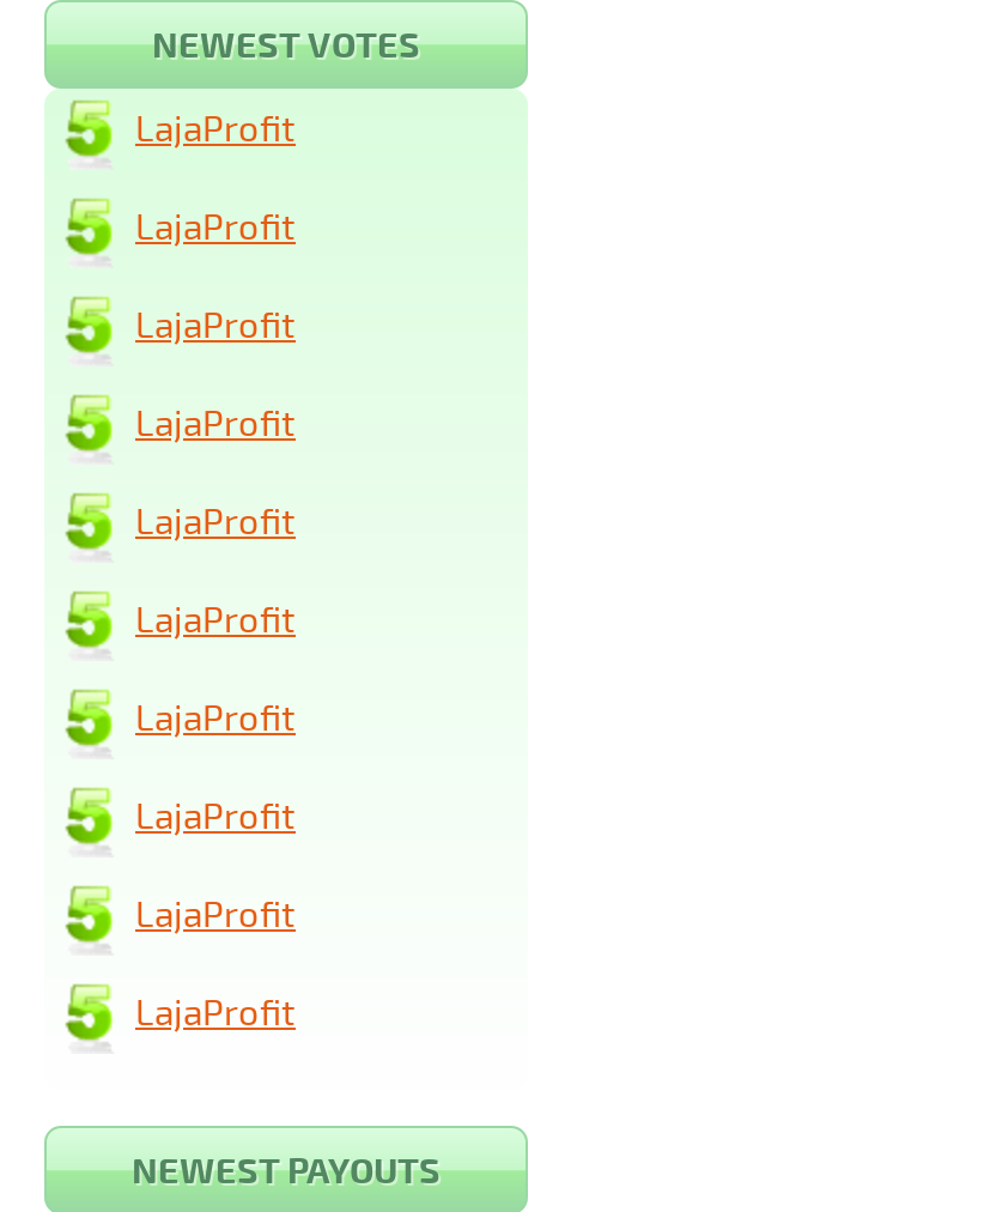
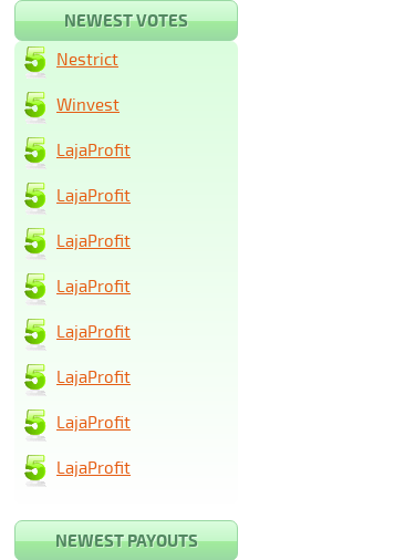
- LajaProfit
+ Nestrict

- LajaProfit
+ Winvest
